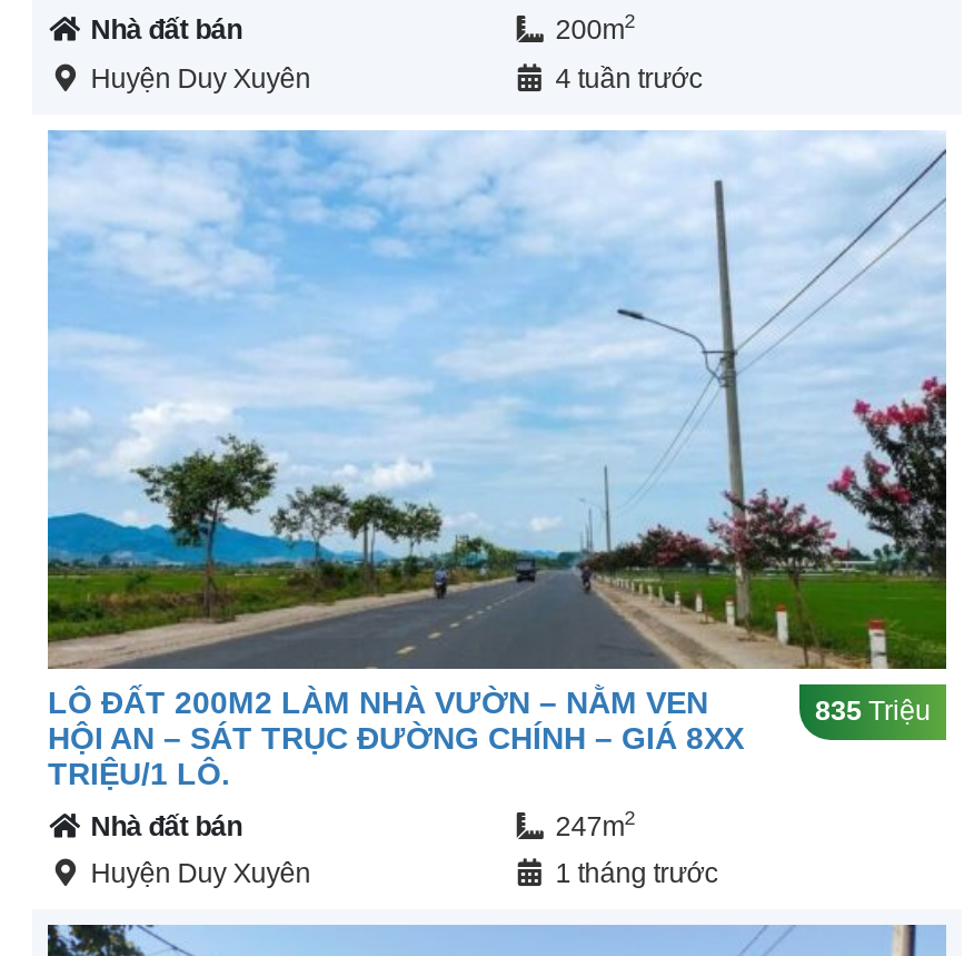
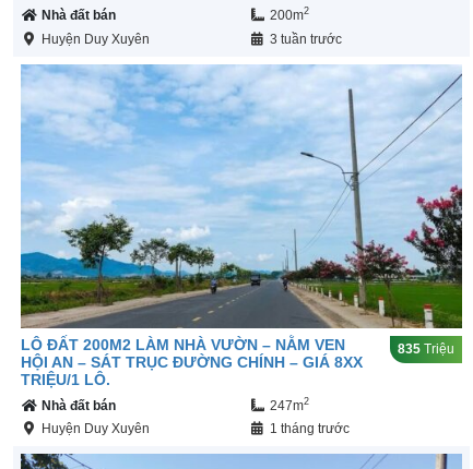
- 4 tuần trước
+ 3 tuần trước
